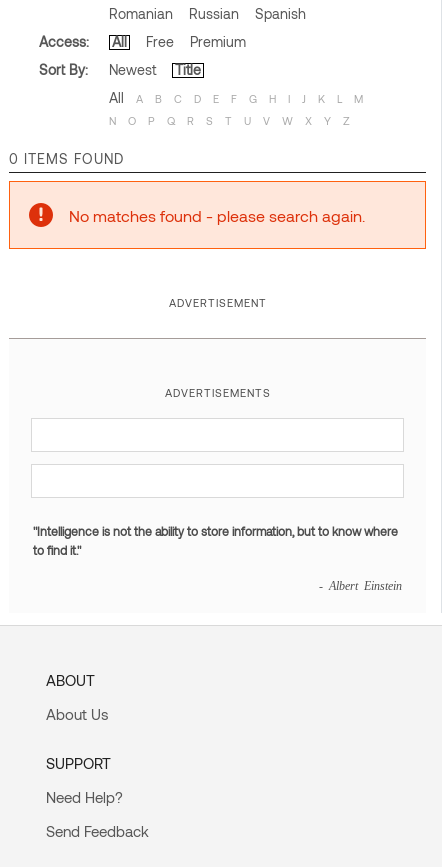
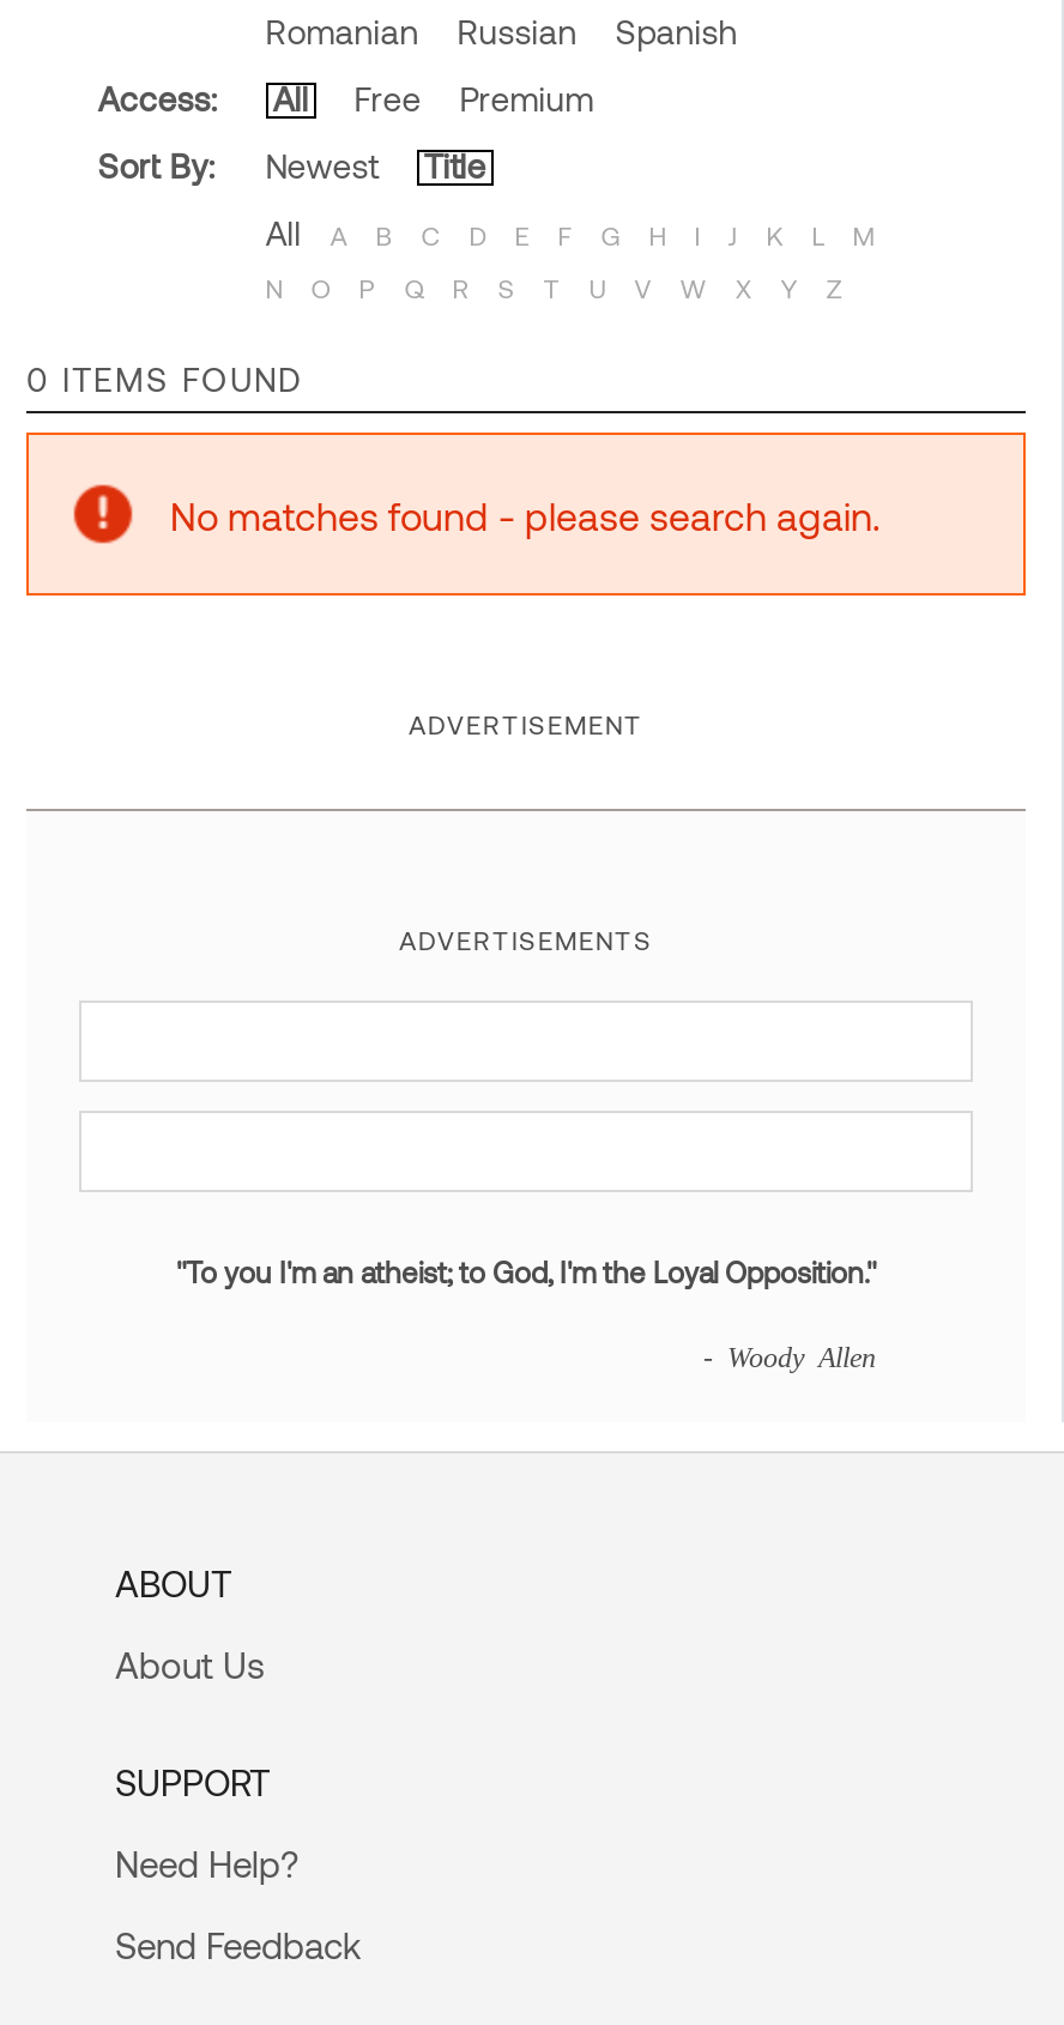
- "Intelligence is not the ability to store information, but to know where
- to find it."
+ "To you I'm an atheist; to God, I'm the Loyal Opposition."

- - Albert Einstein
+ - Woody Allen
